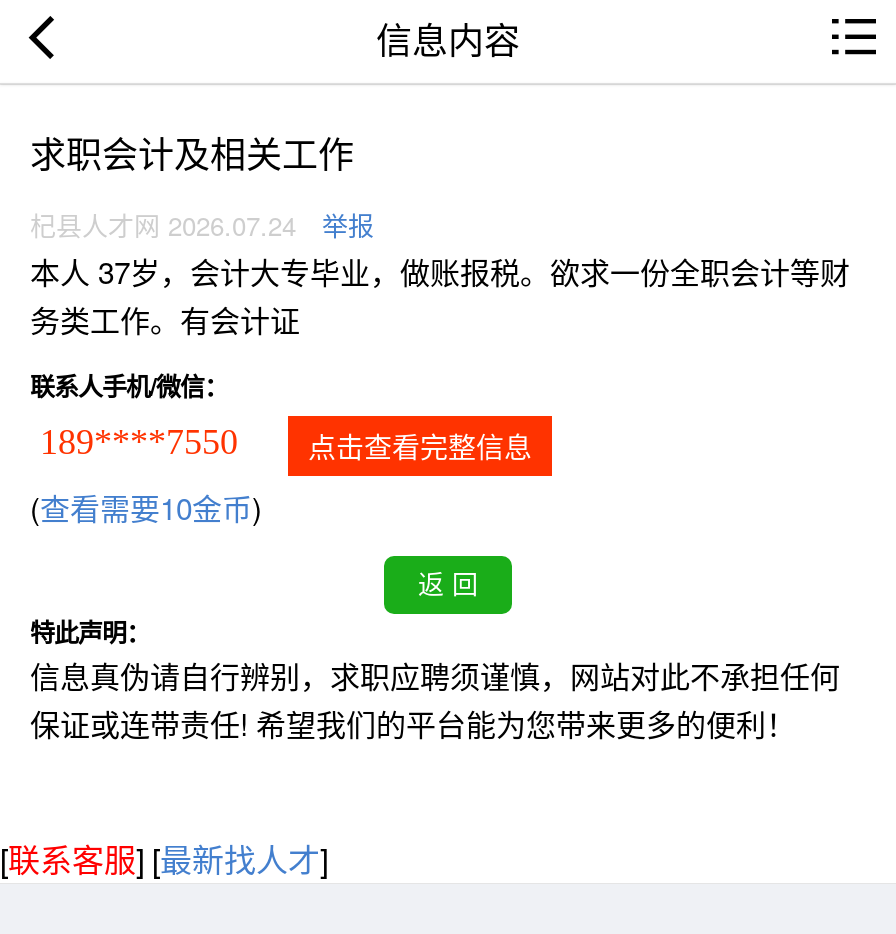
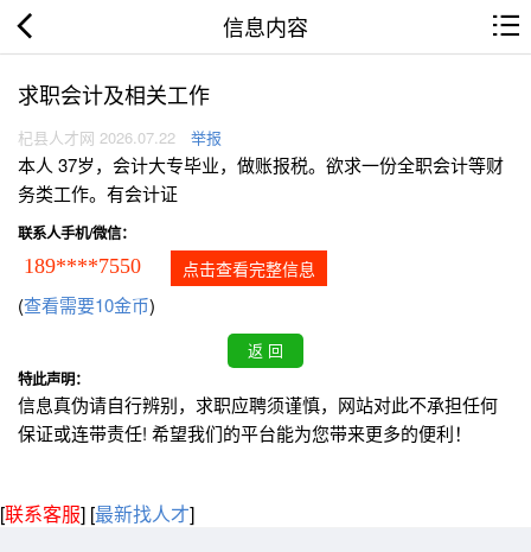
- 杞县人才网 2026.07.24 举报
+ 杞县人才网 2026.07.22 举报
